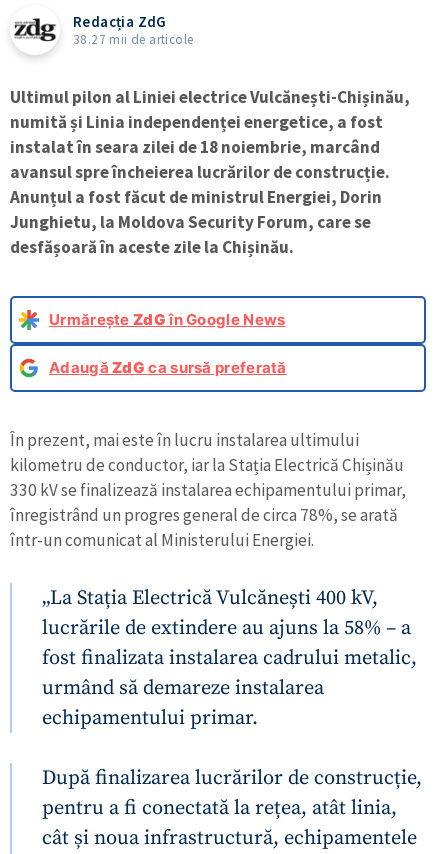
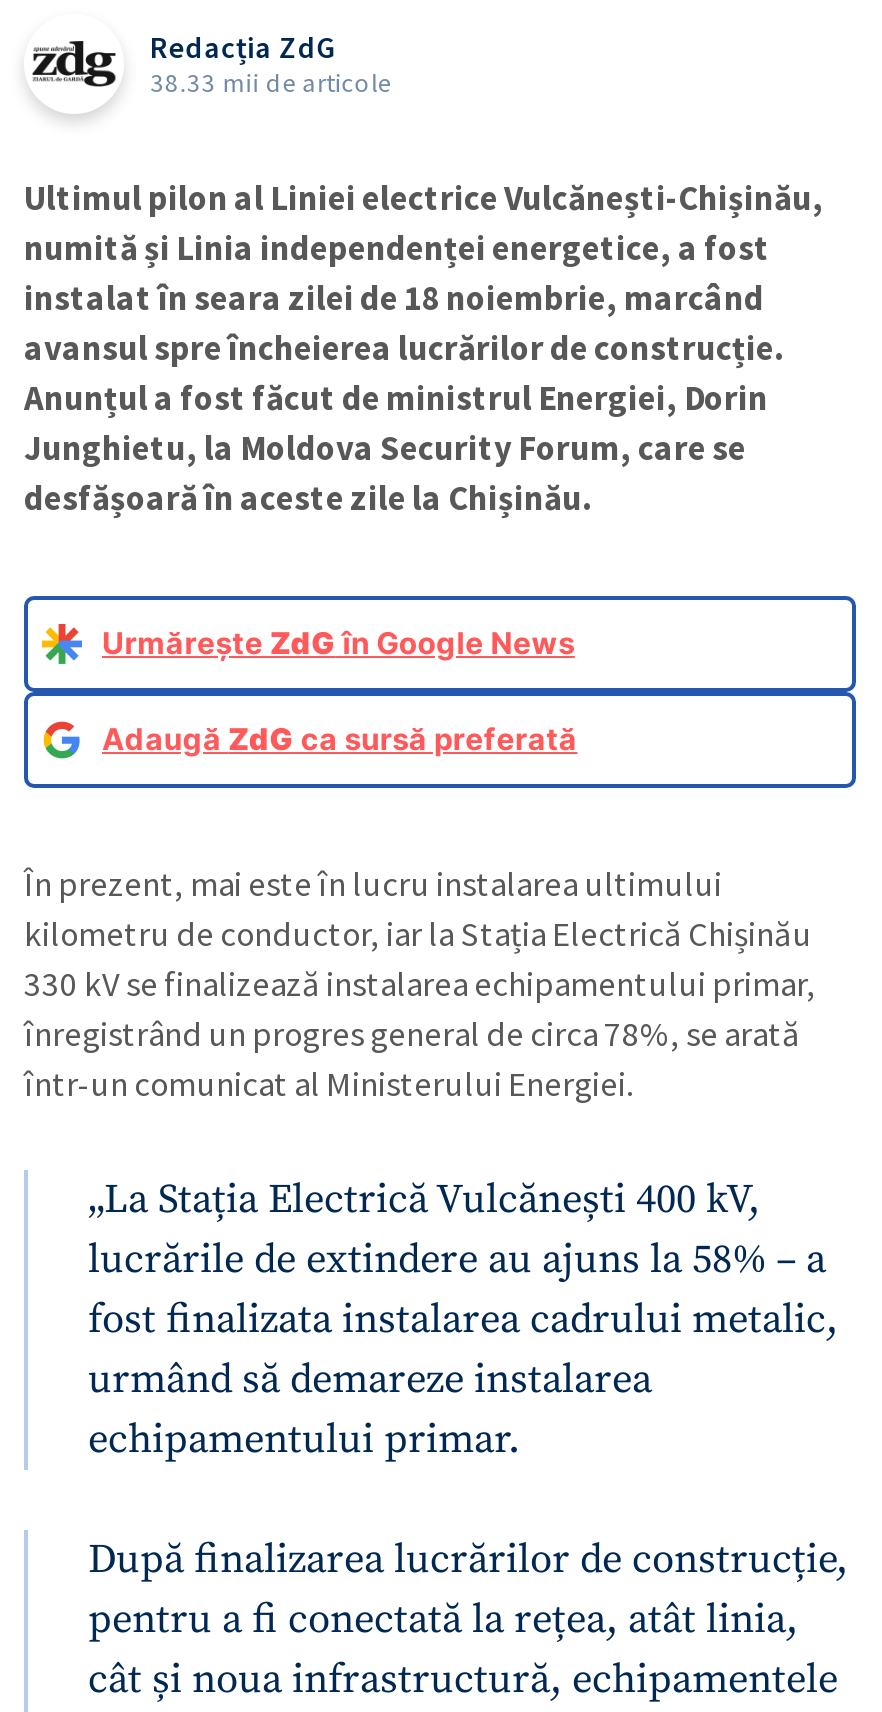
- 38.27 mii de articole
+ 38.33 mii de articole
